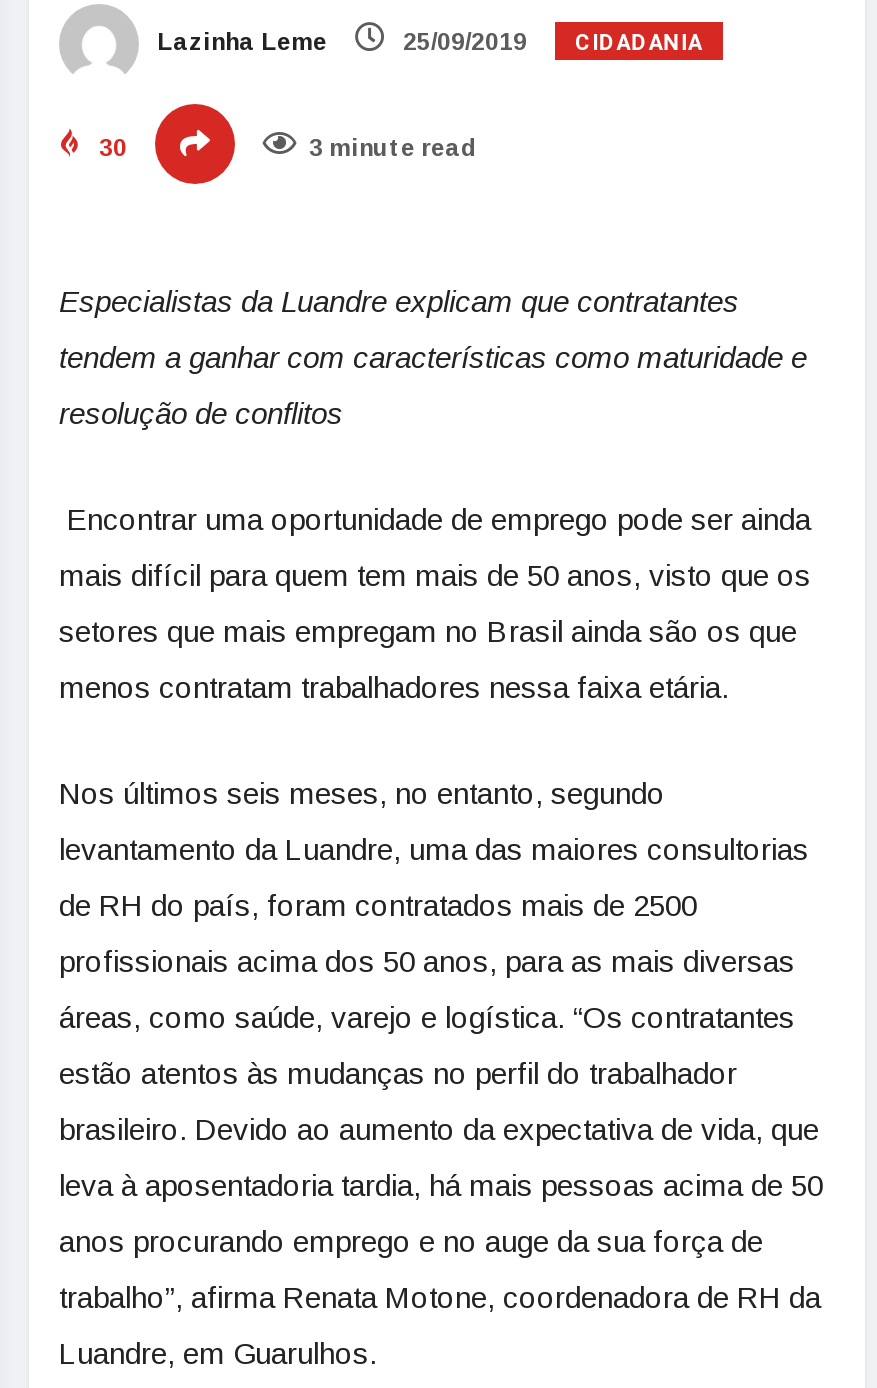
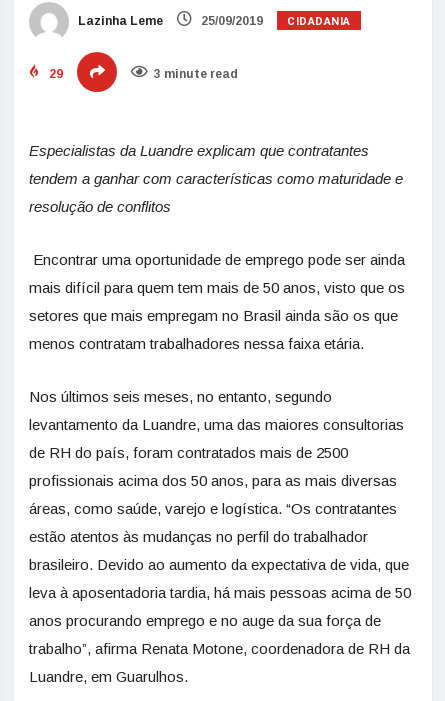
- 30
+ 29
